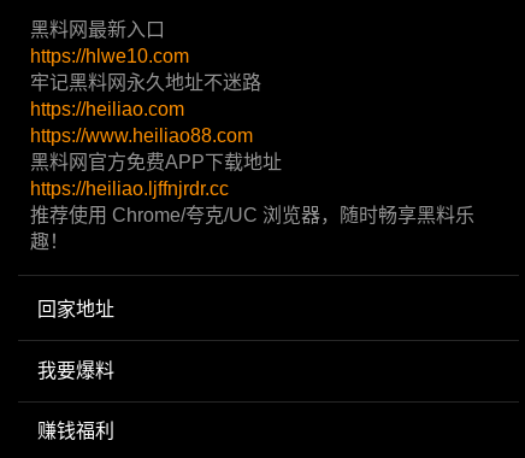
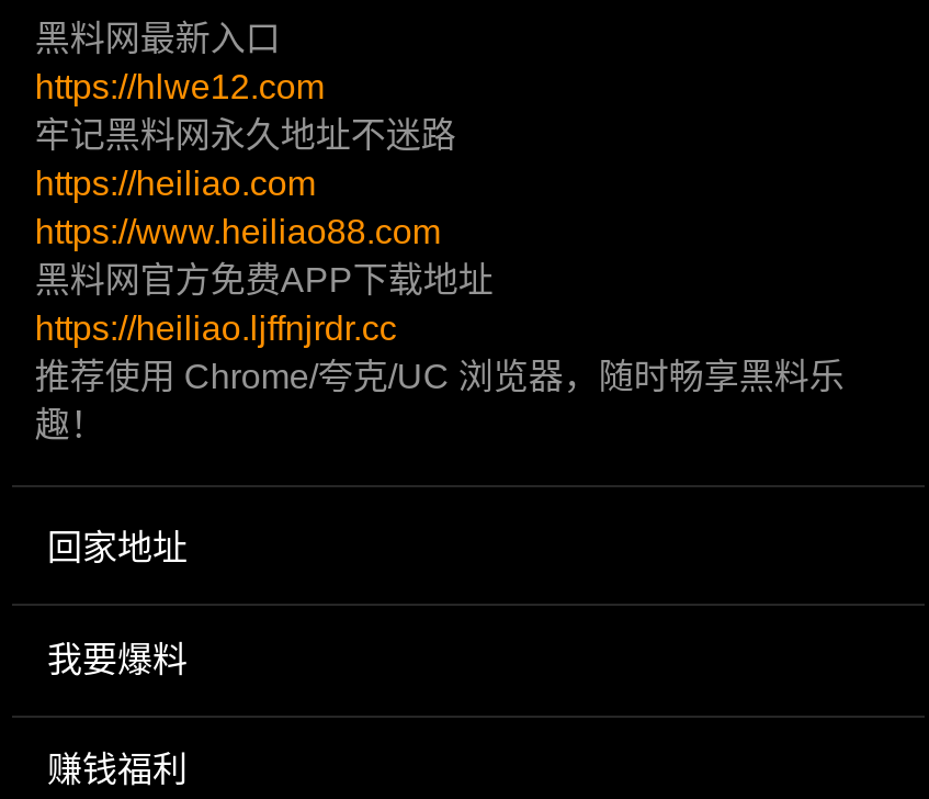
- https://hlwe10.com
+ https://hlwe12.com
